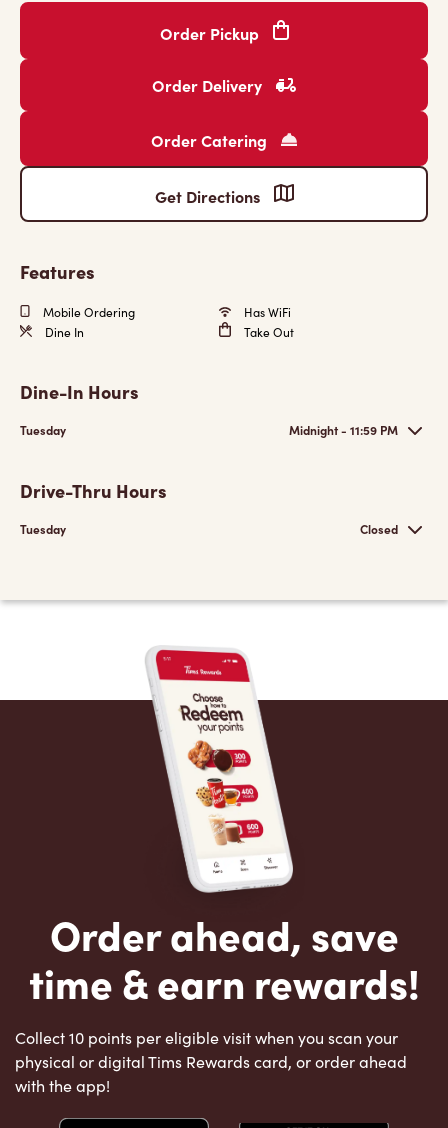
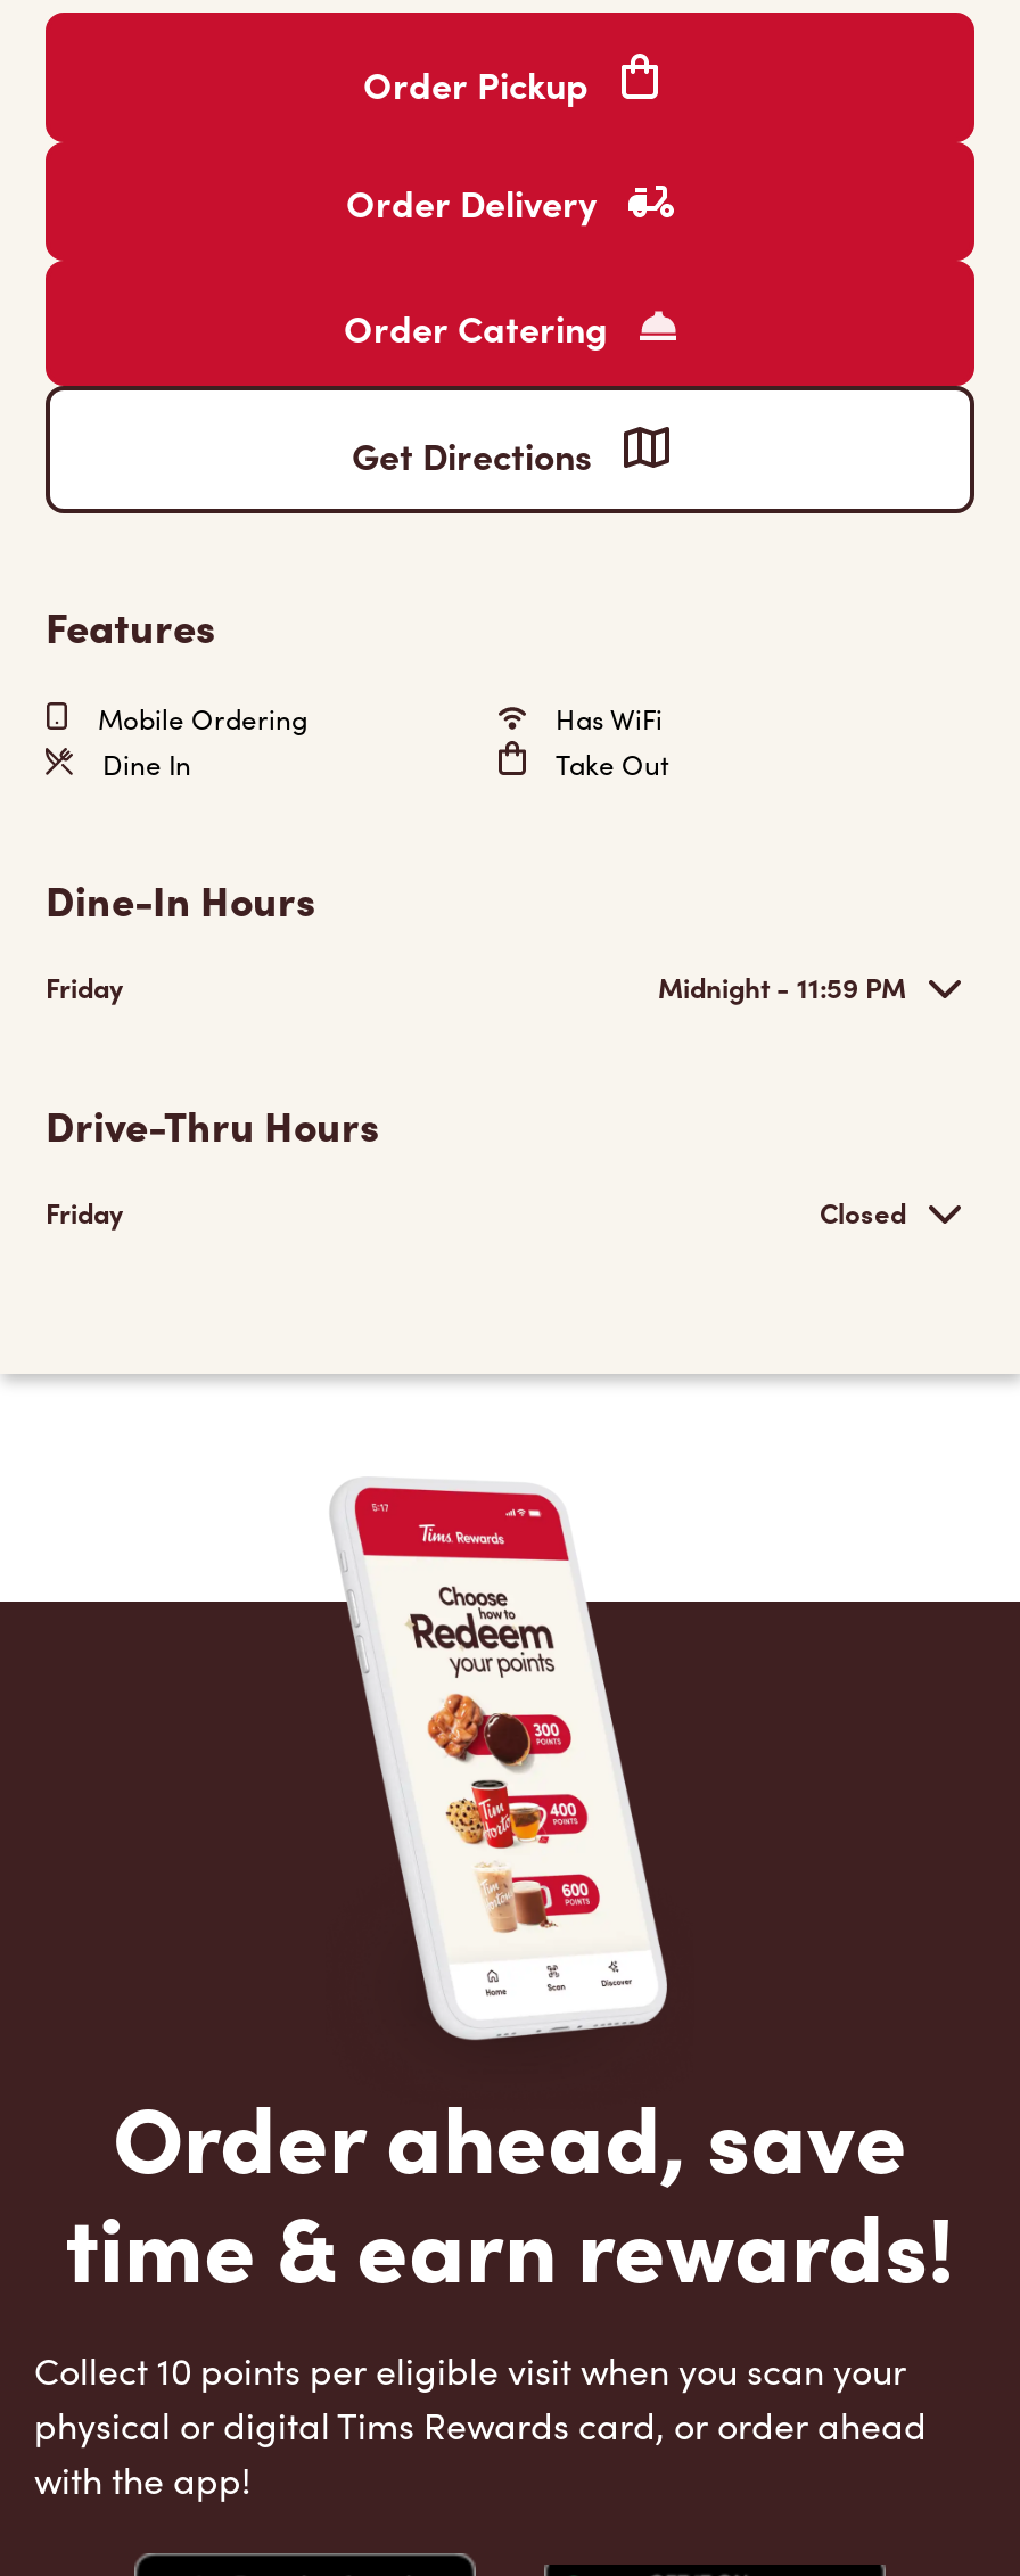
- Tuesday
+ Friday

- Tuesday
+ Friday
